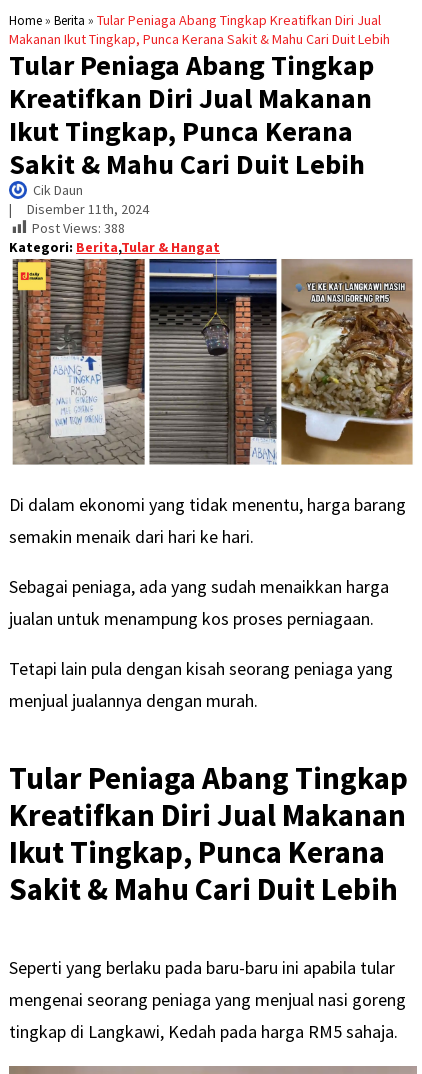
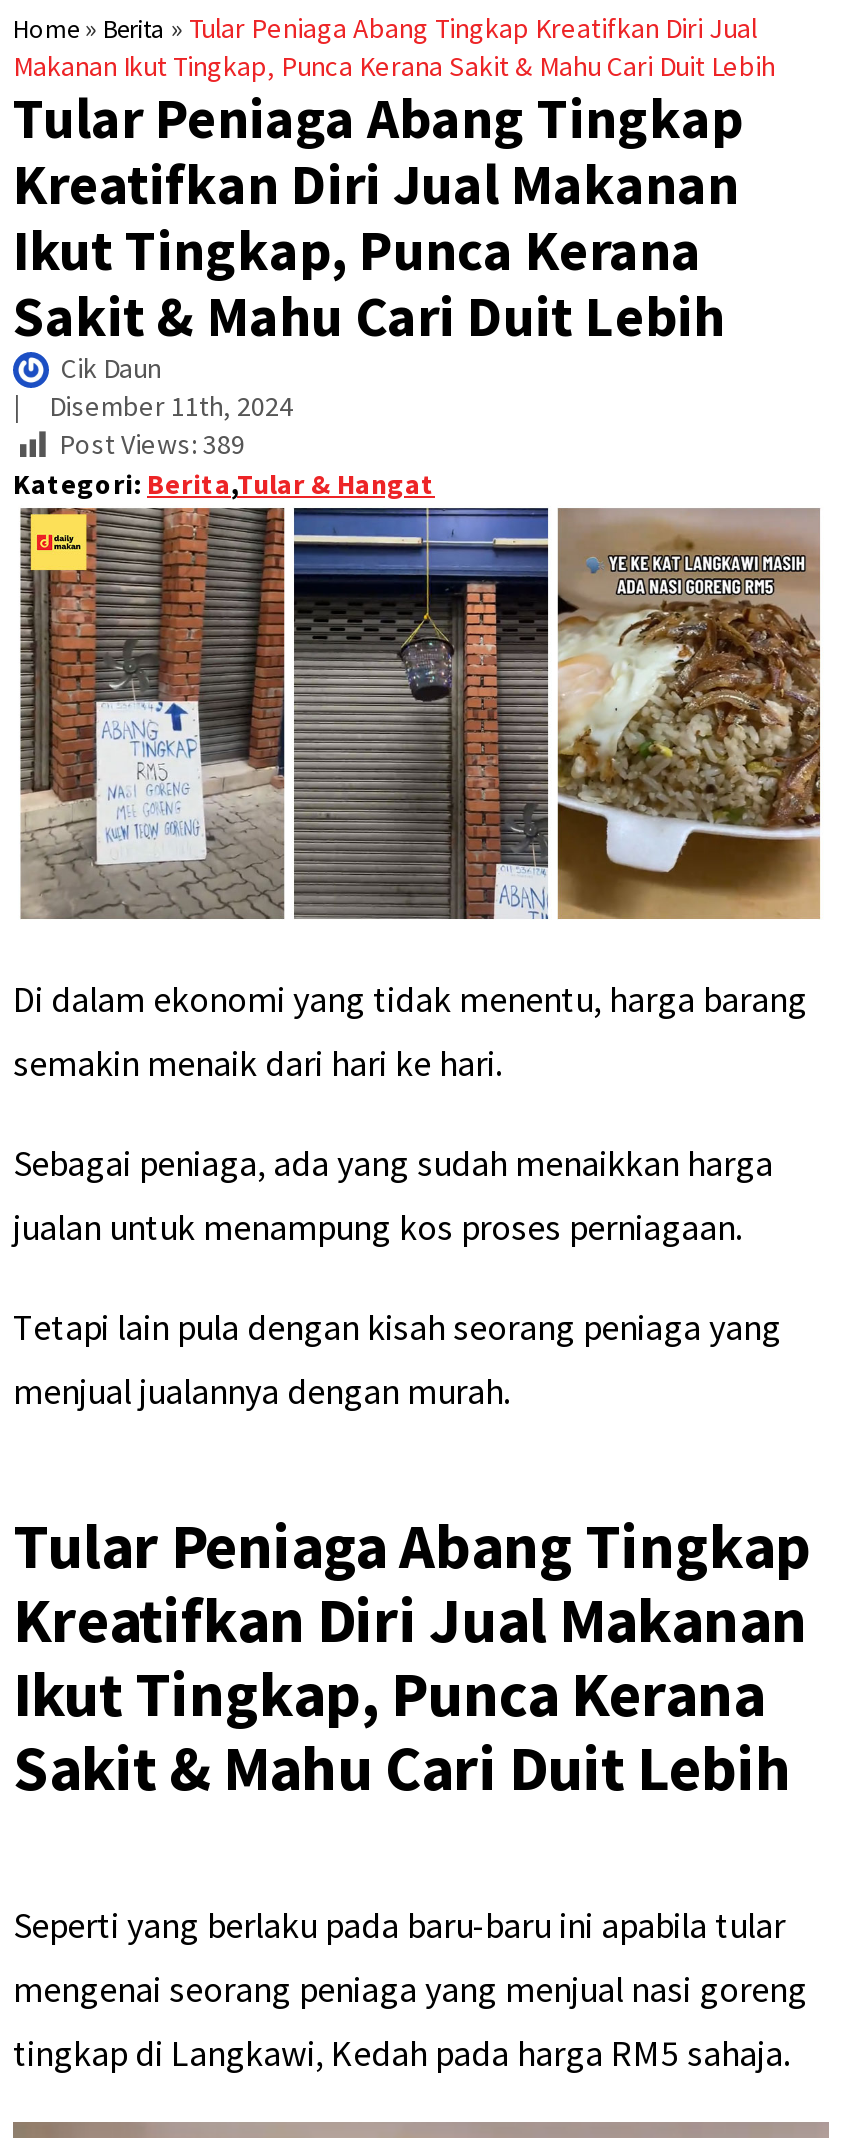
- Post Views: 388
+ Post Views: 389
